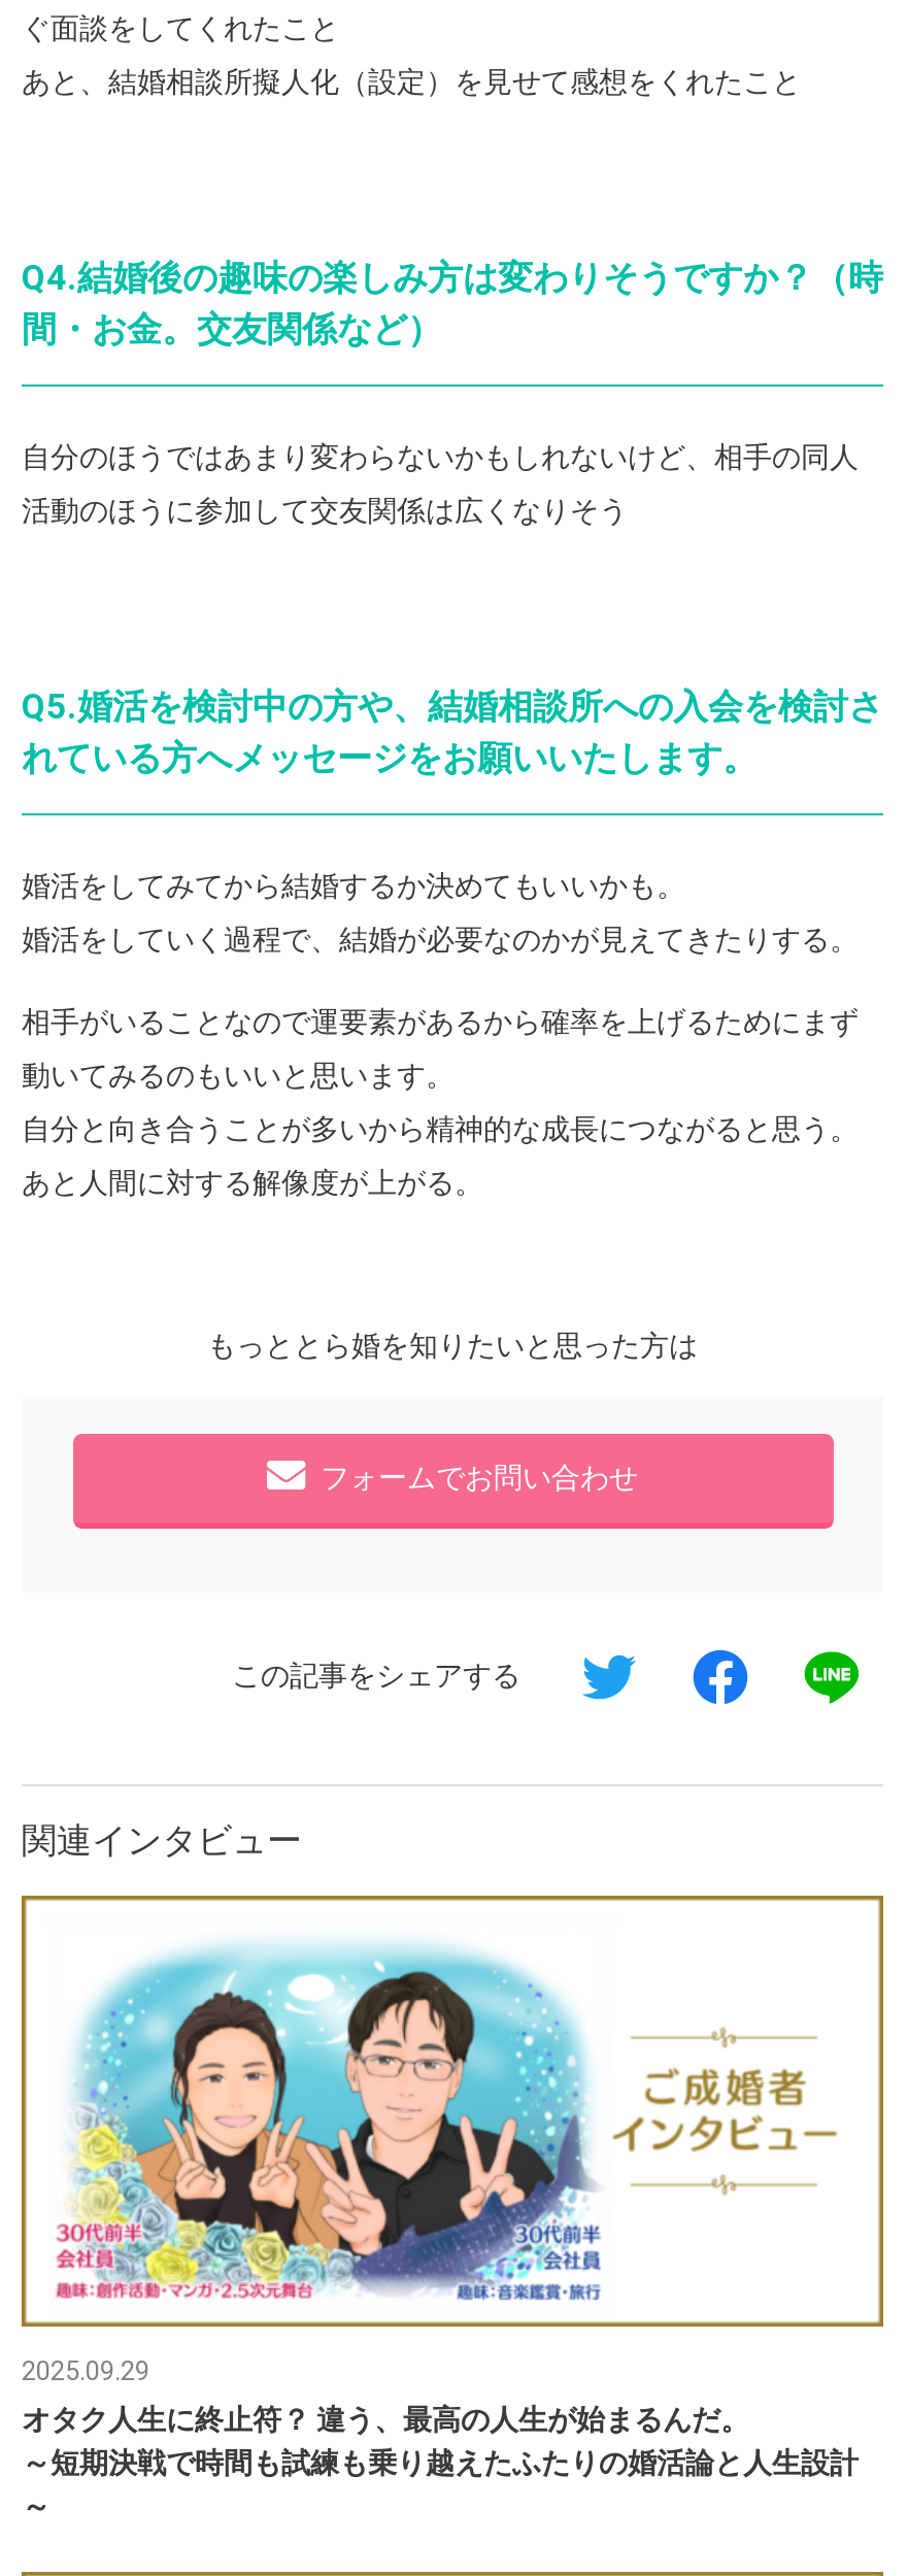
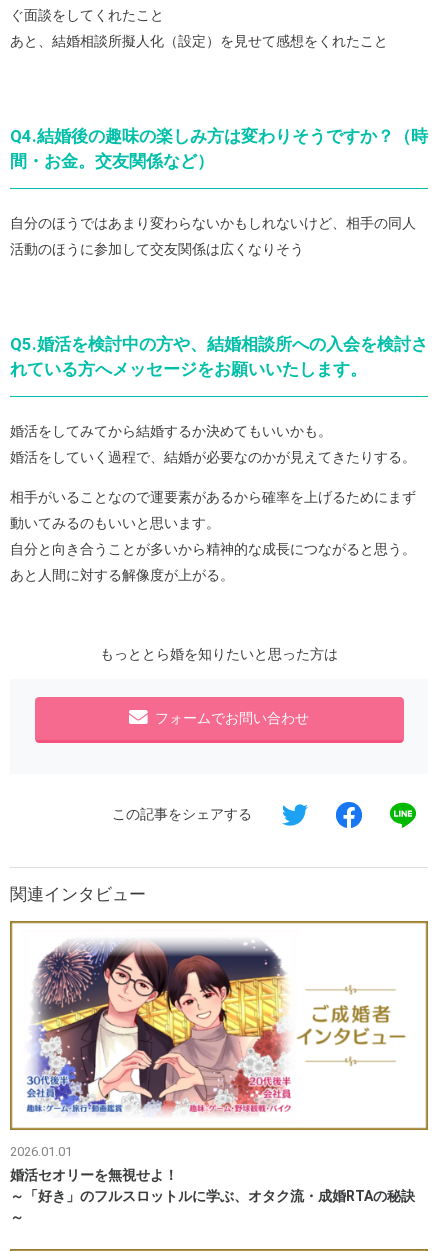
- [image]
- 2025.09.29
+ [image]
+ 2026.01.01

- オタク人生に終止符？ 違う、最高の人生が始まるんだ。
- ～短期決戦で時間も試練も乗り越えたふたりの婚活論と人生設計
+ 婚活セオリーを無視せよ！
+ ～「好き」のフルスロットルに学ぶ、オタク流・成婚RTAの秘訣
